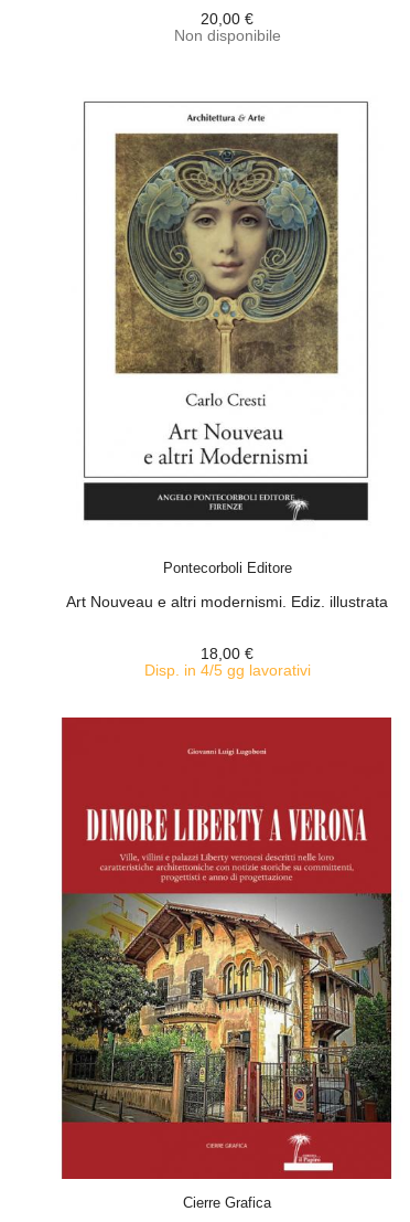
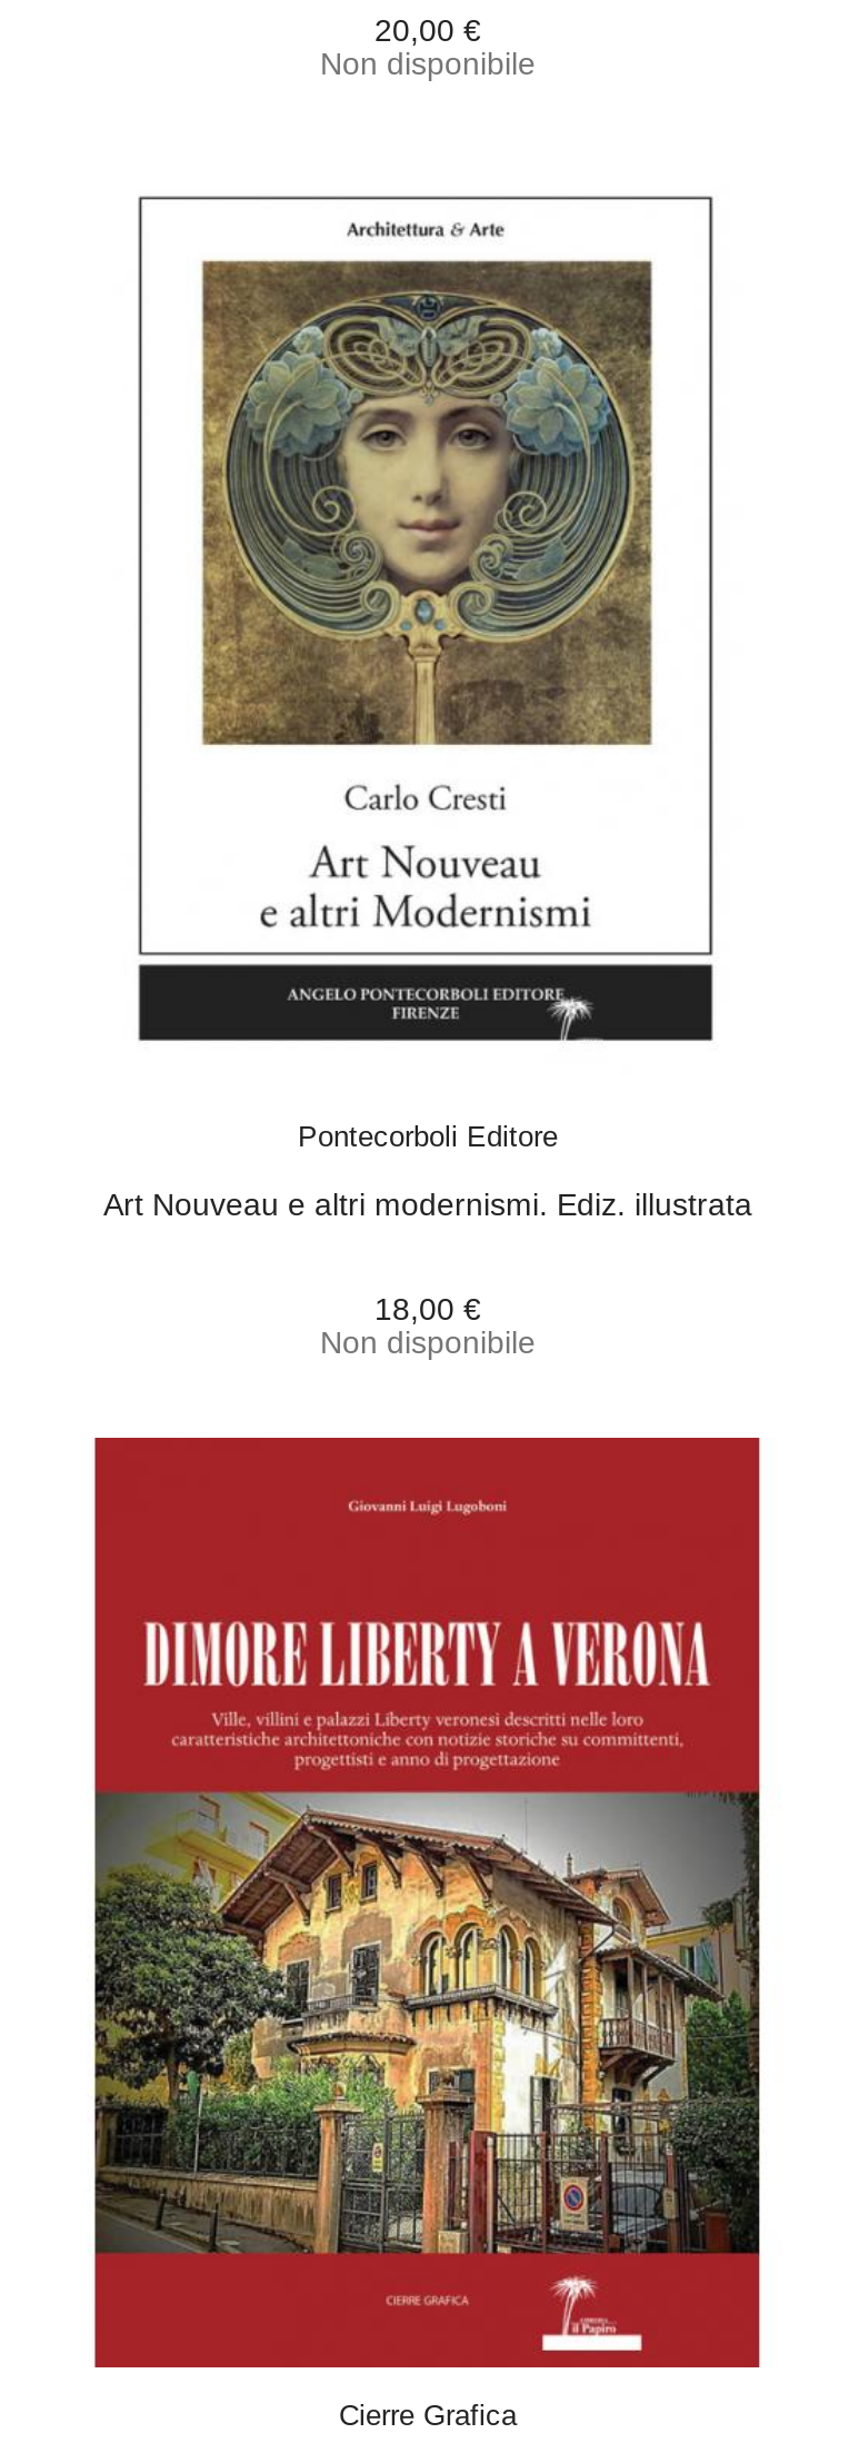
- Disp. in 4/5 gg lavorativi
+ Non disponibile
